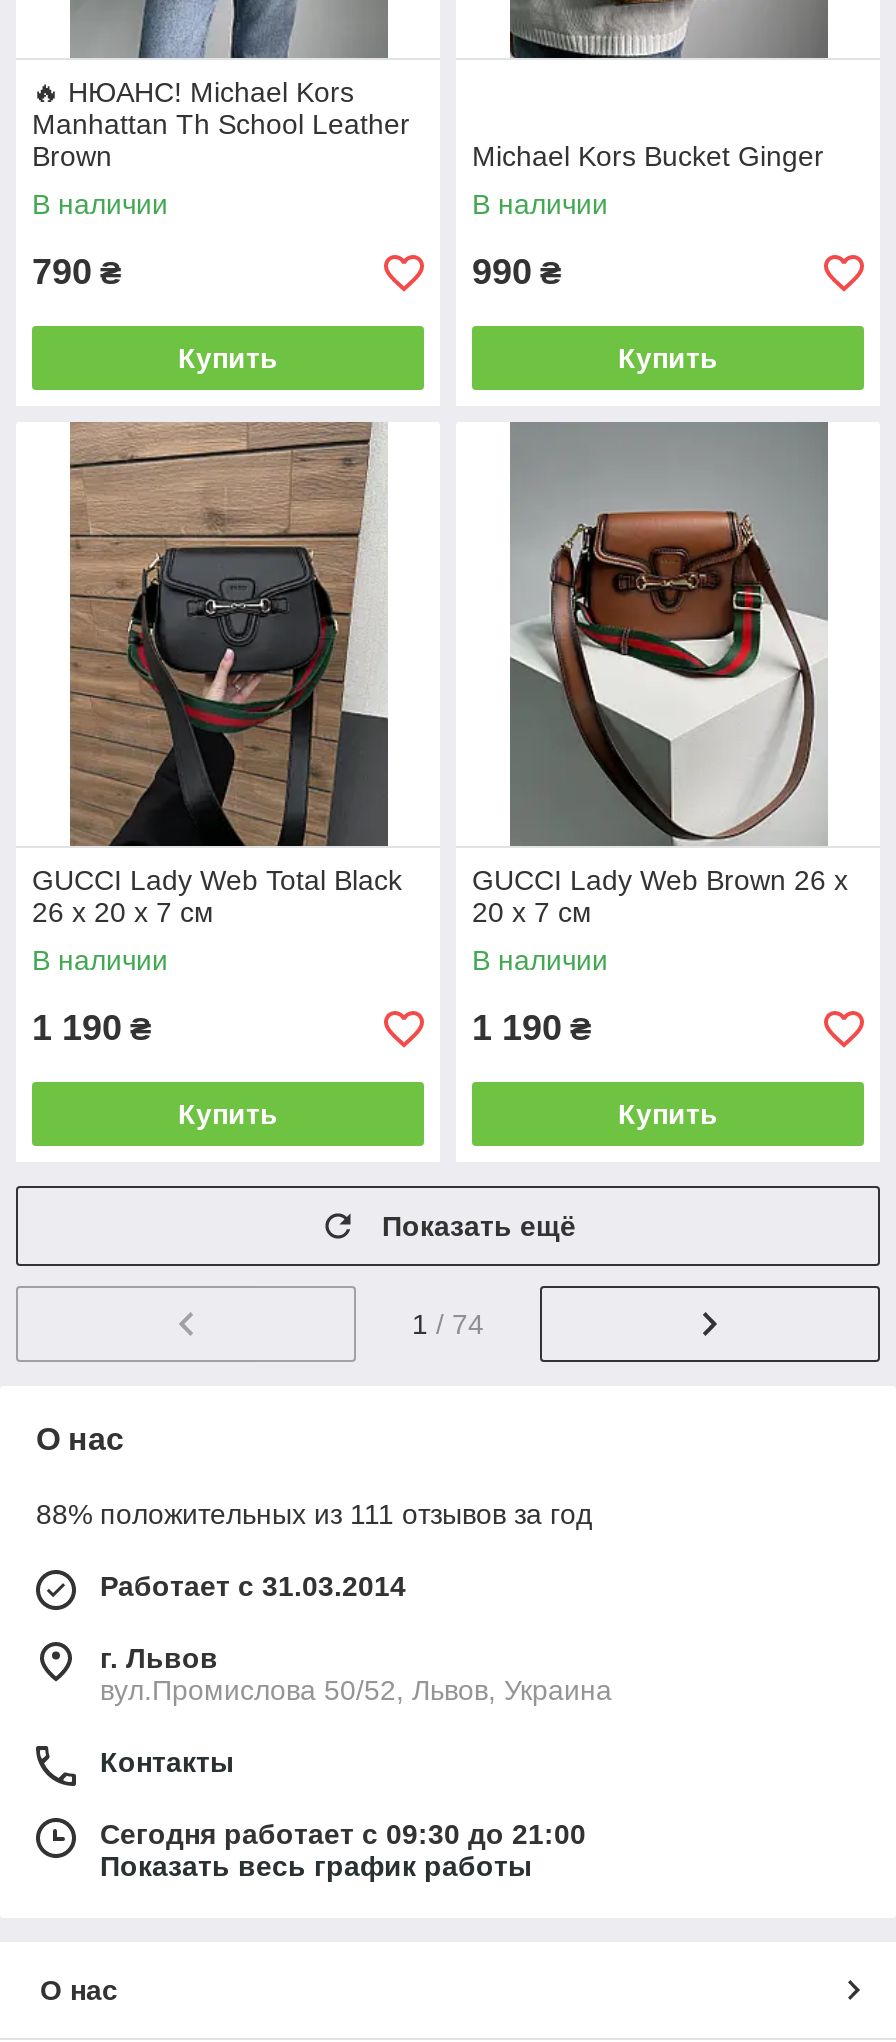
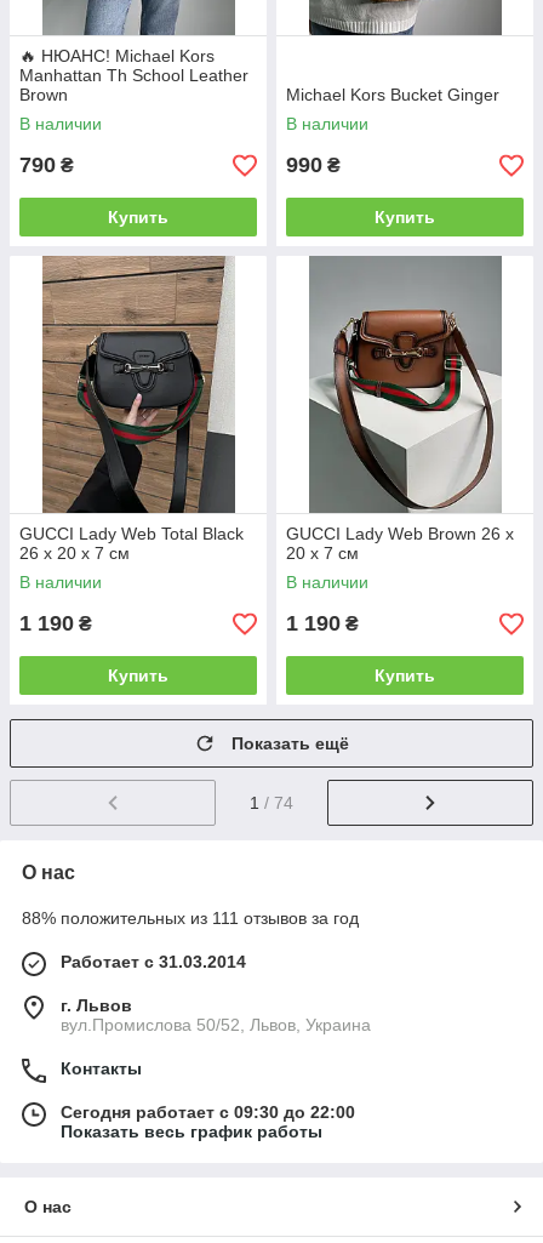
- Сегодня работает с 09:30 до 21:00
+ Сегодня работает с 09:30 до 22:00
